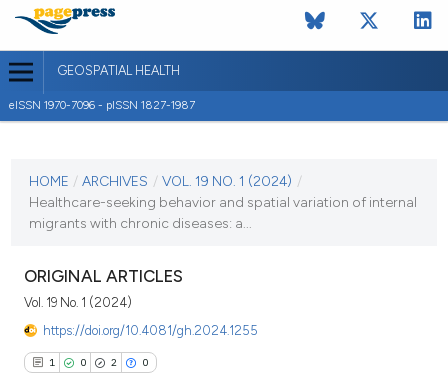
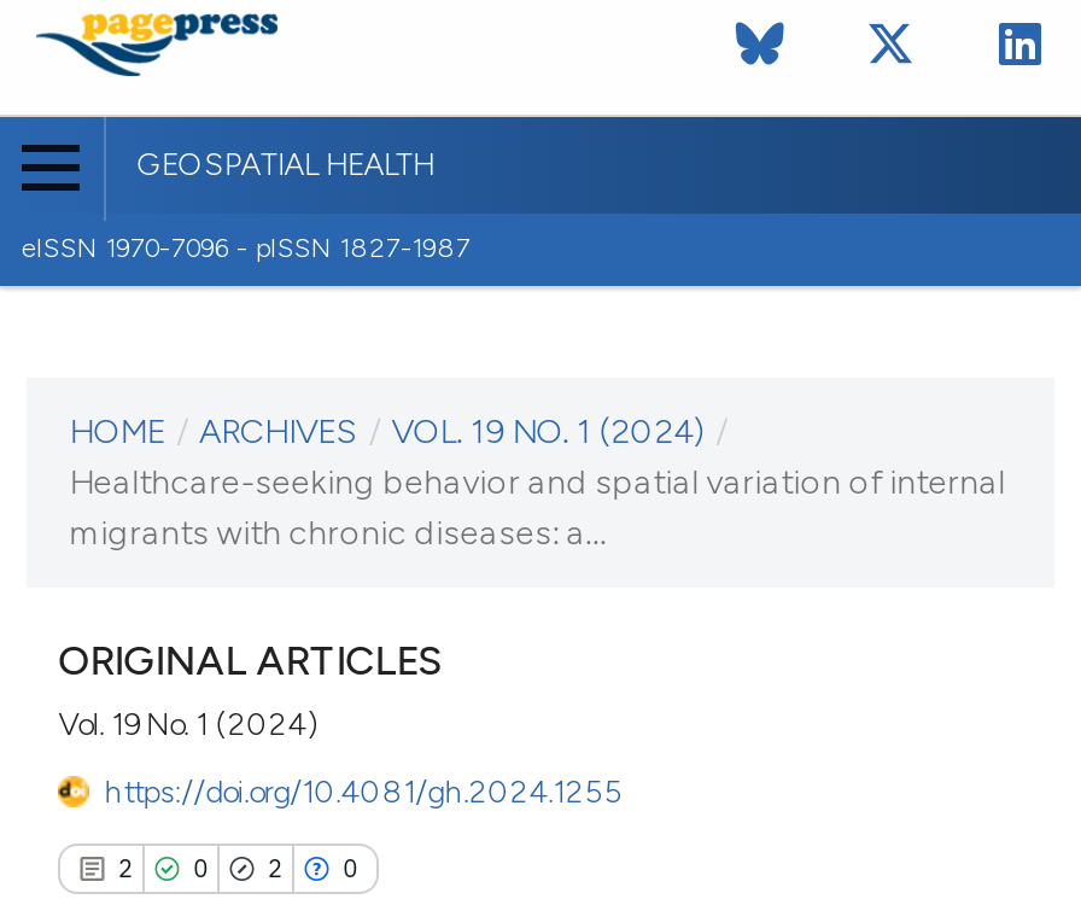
- 1 0 2 0
+ 2 0 2 0
